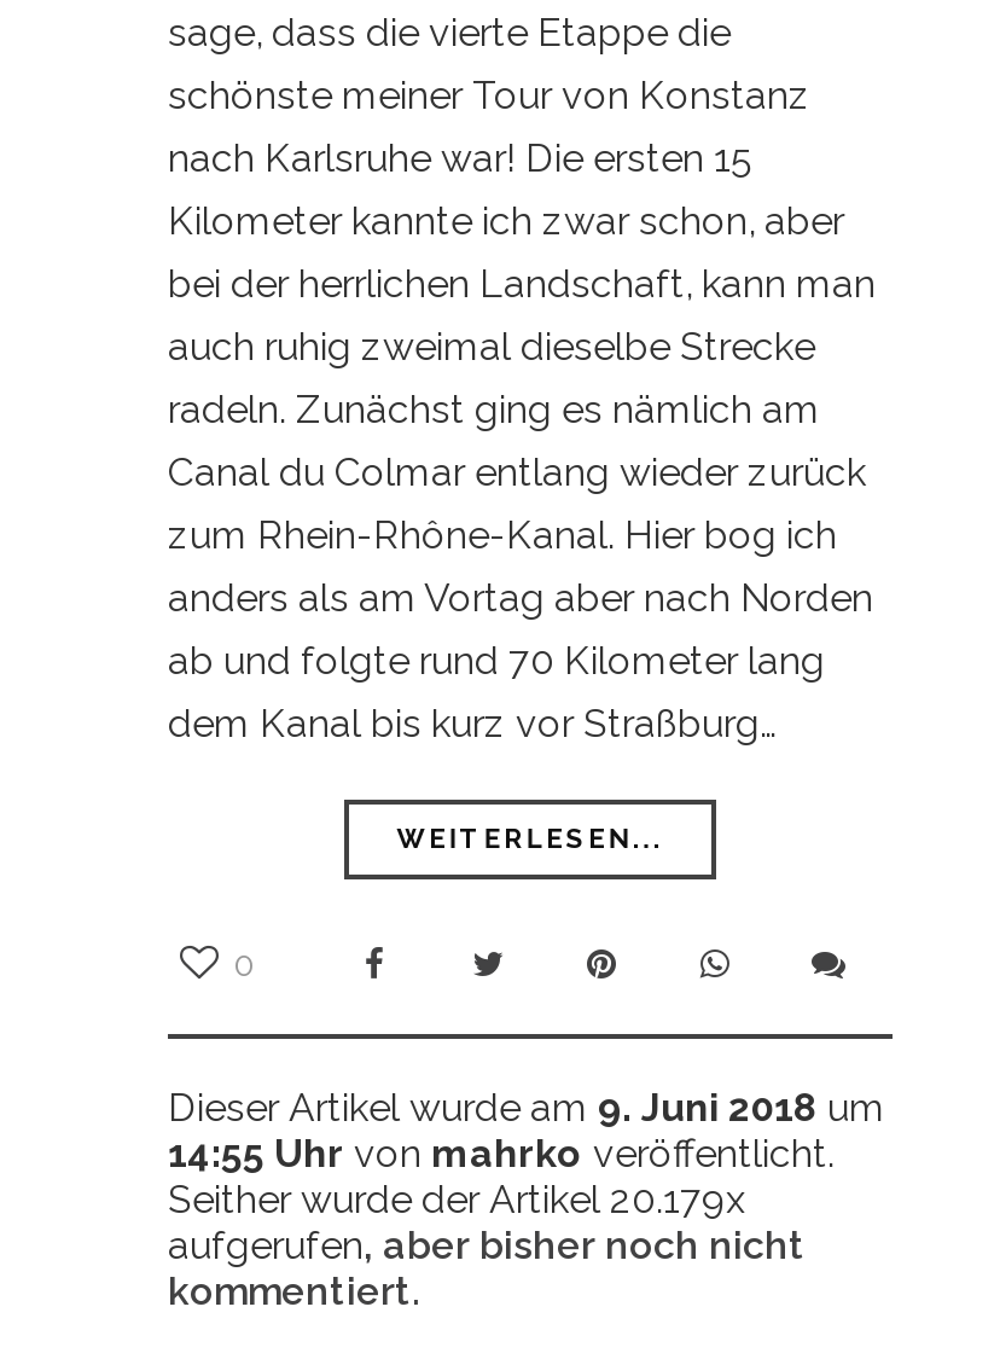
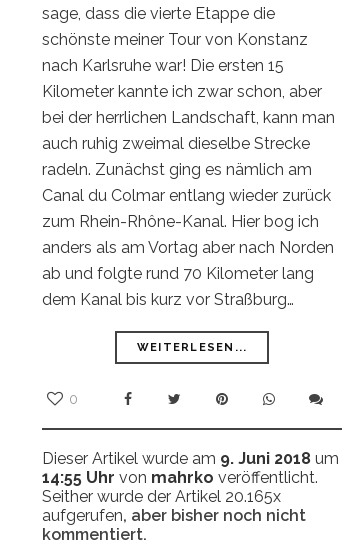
- Seither wurde der Artikel 20.179x
+ Seither wurde der Artikel 20.165x
